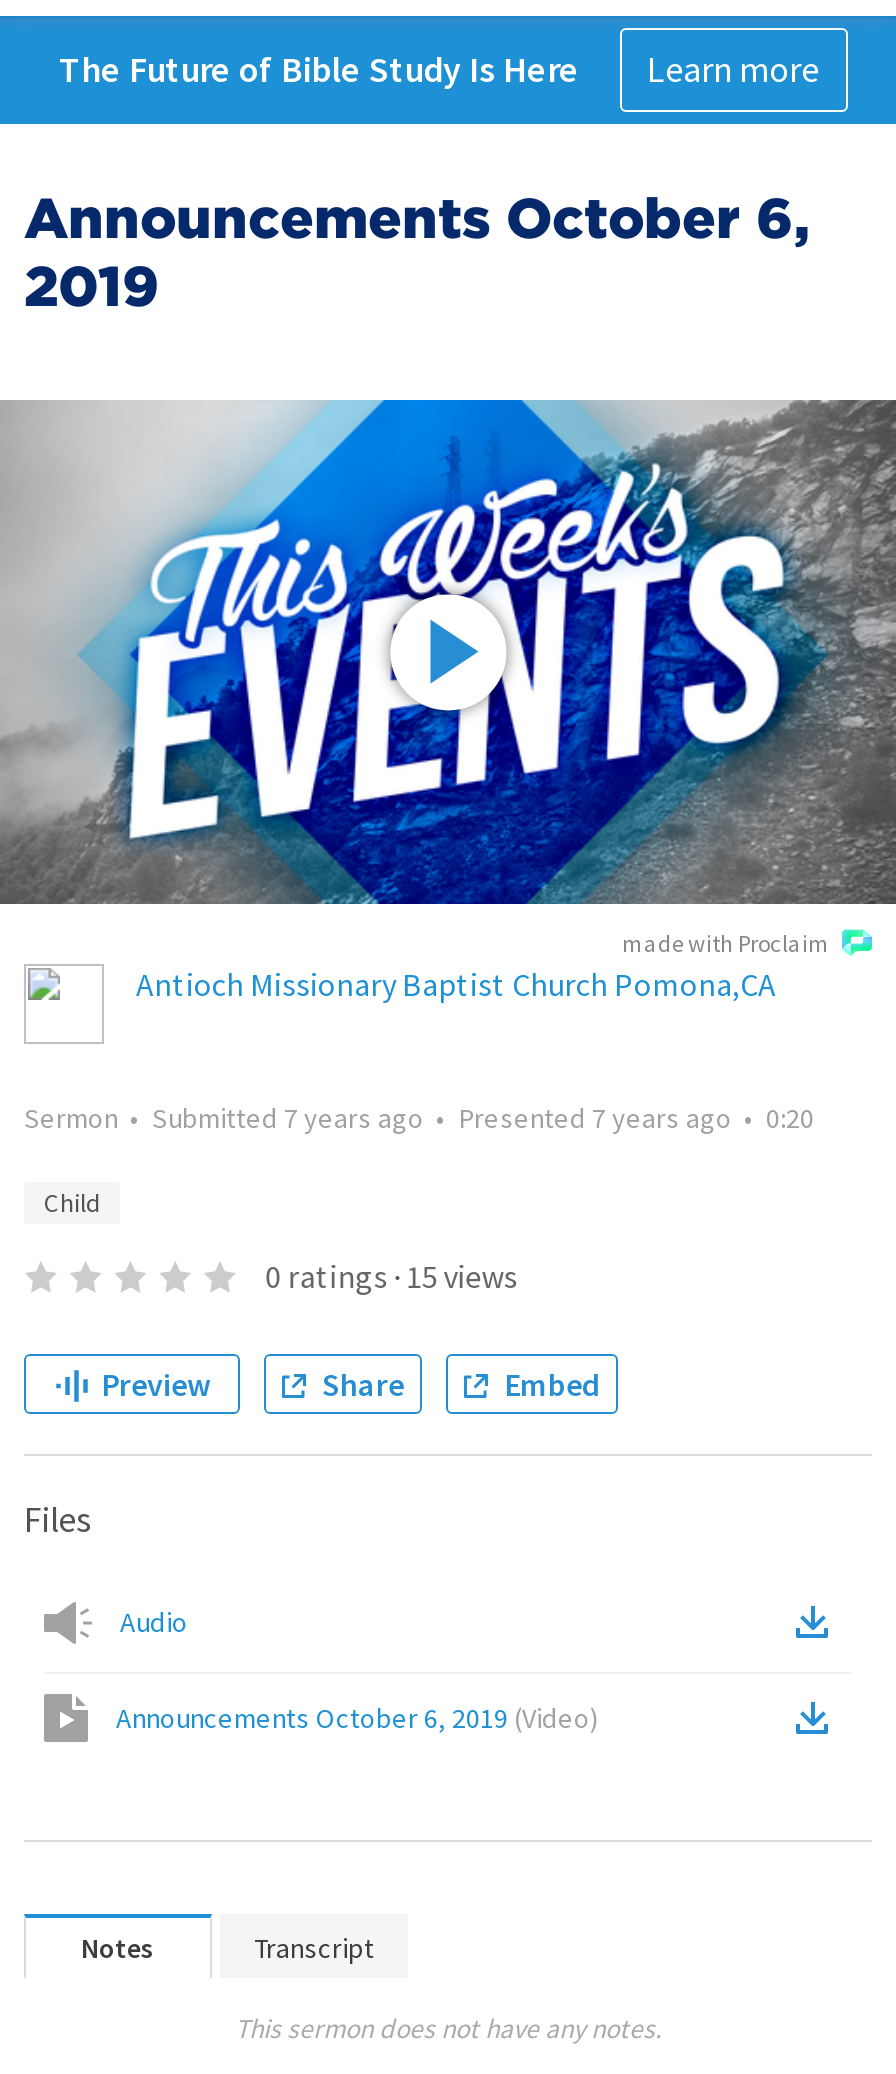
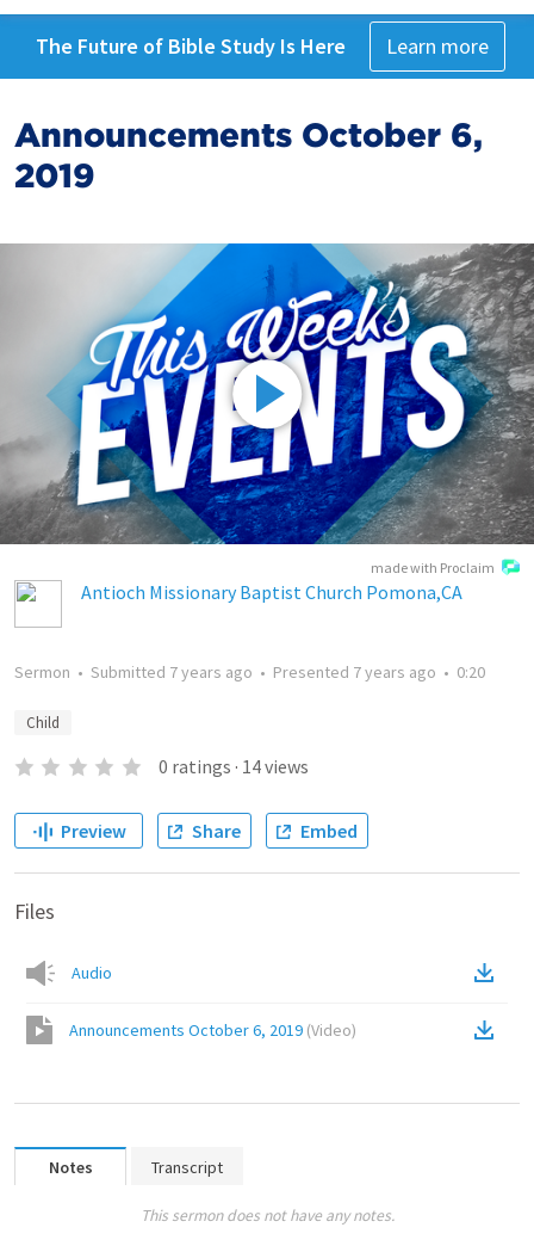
- 0 ratings · 15 views
+ 0 ratings · 14 views
